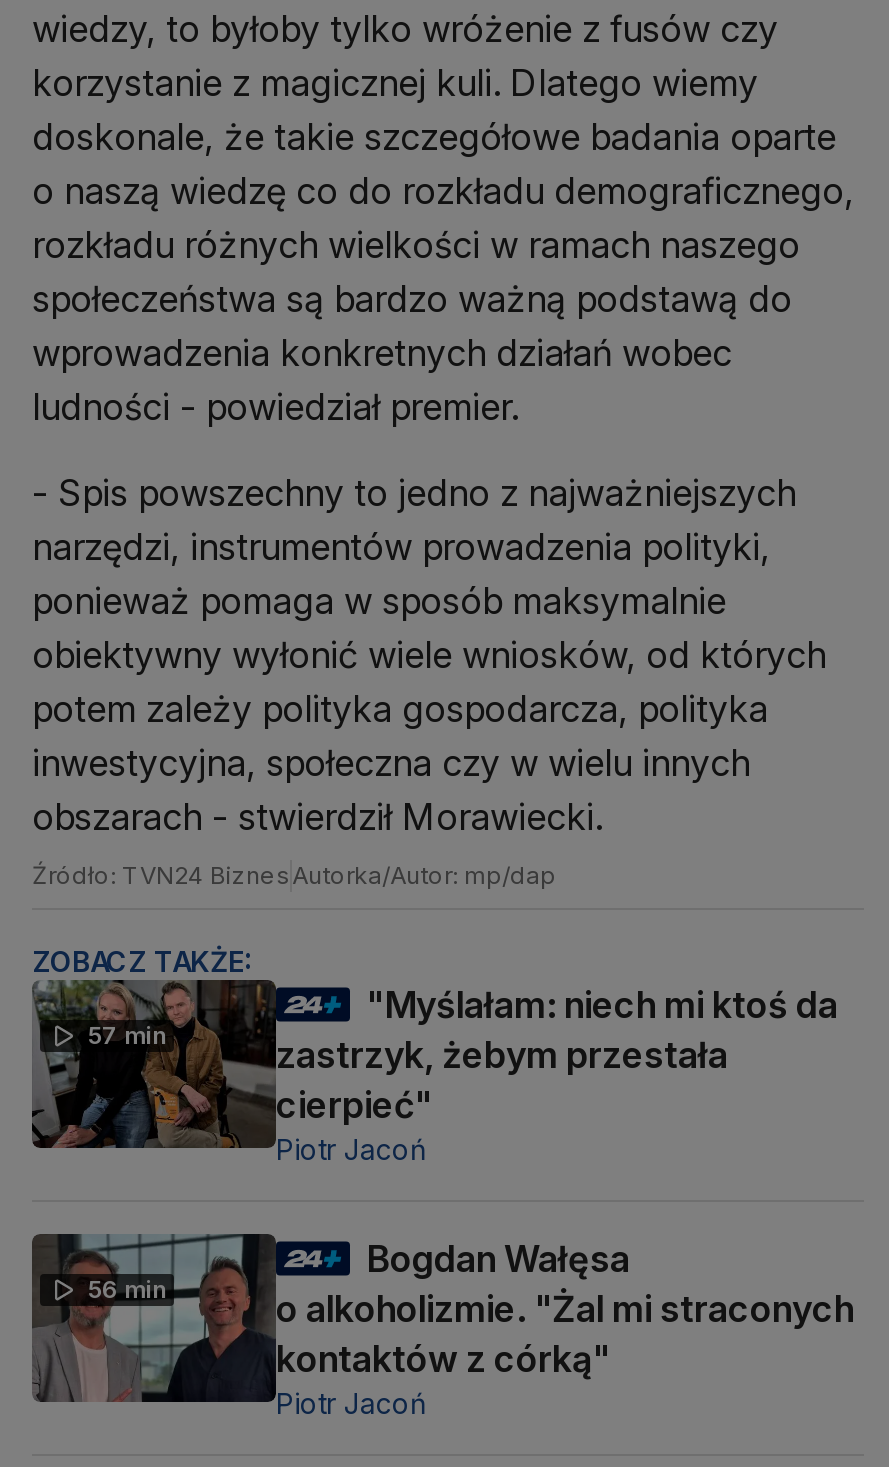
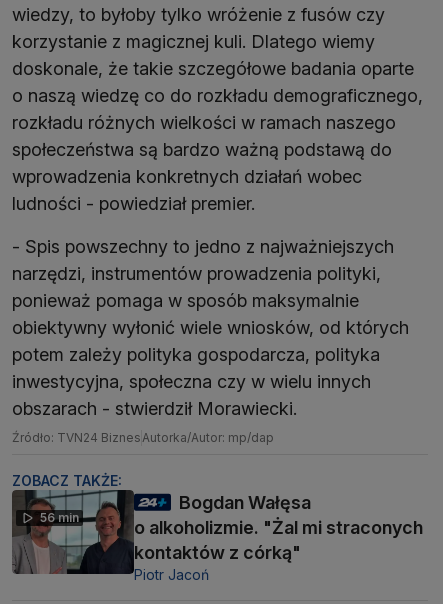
- [image]
- 57 min

- "Myślałam: niech mi ktoś da
- zastrzyk, żebym przestała
- cierpieć"
- Piotr Jacoń
